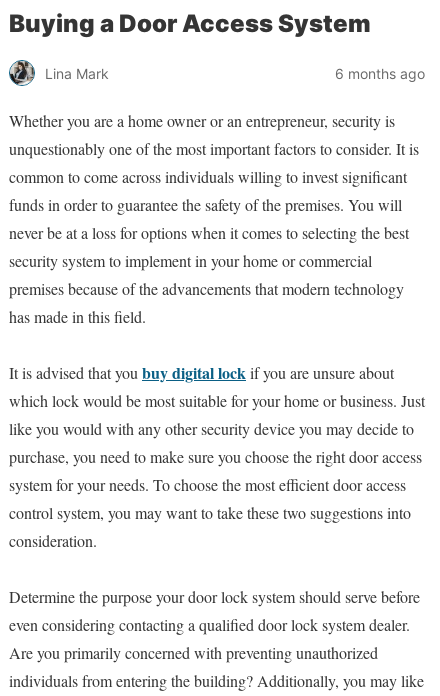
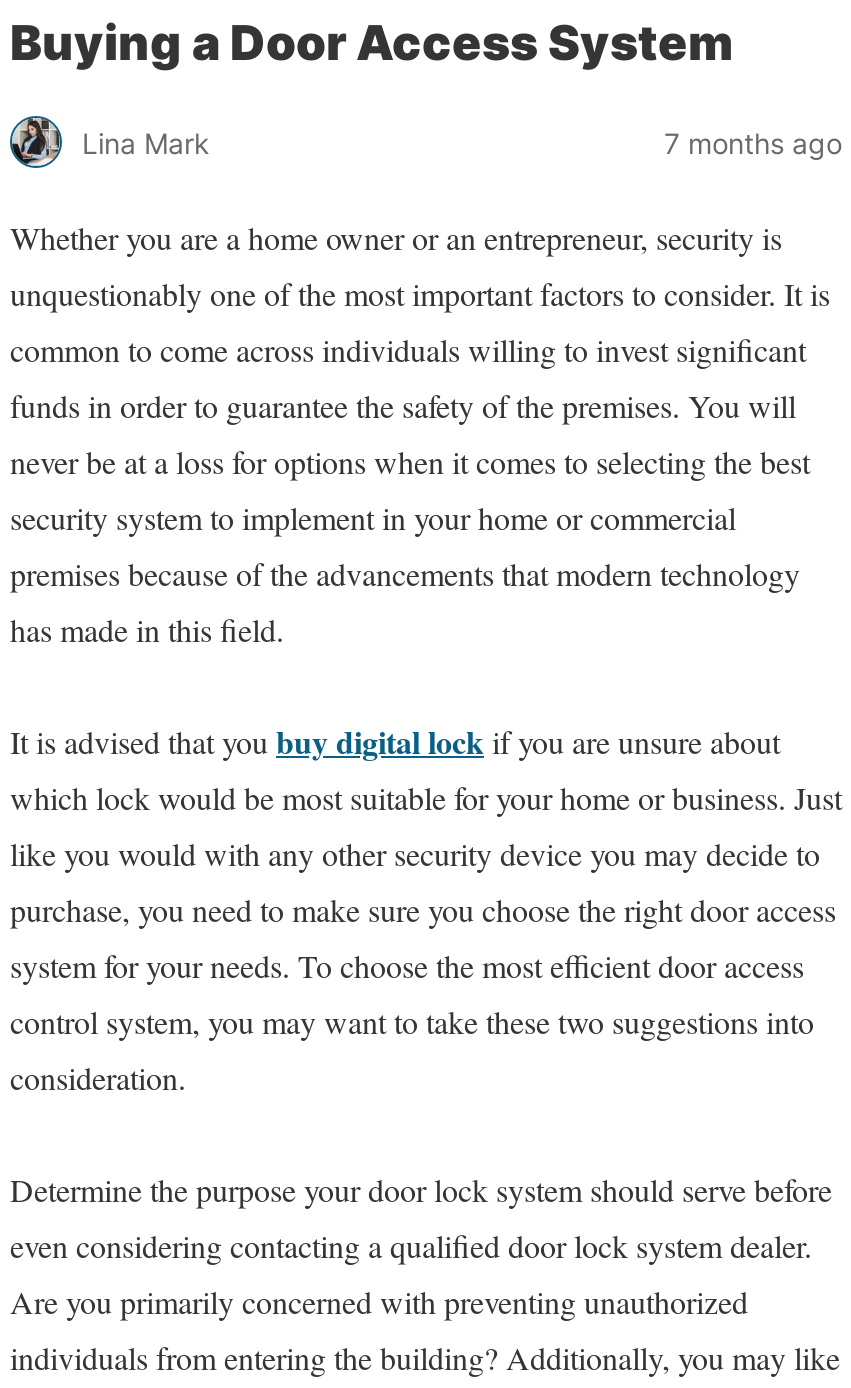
- 6 months ago
+ 7 months ago
